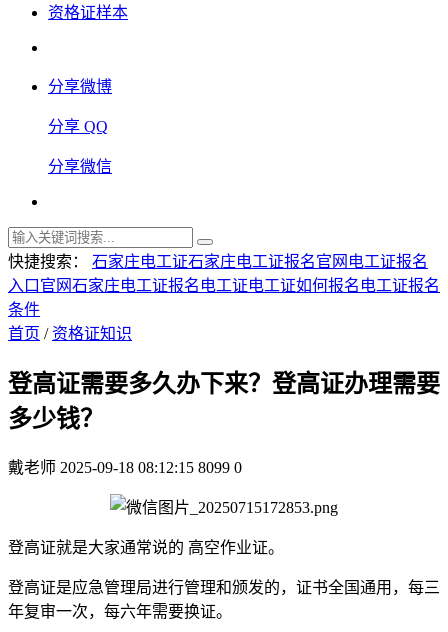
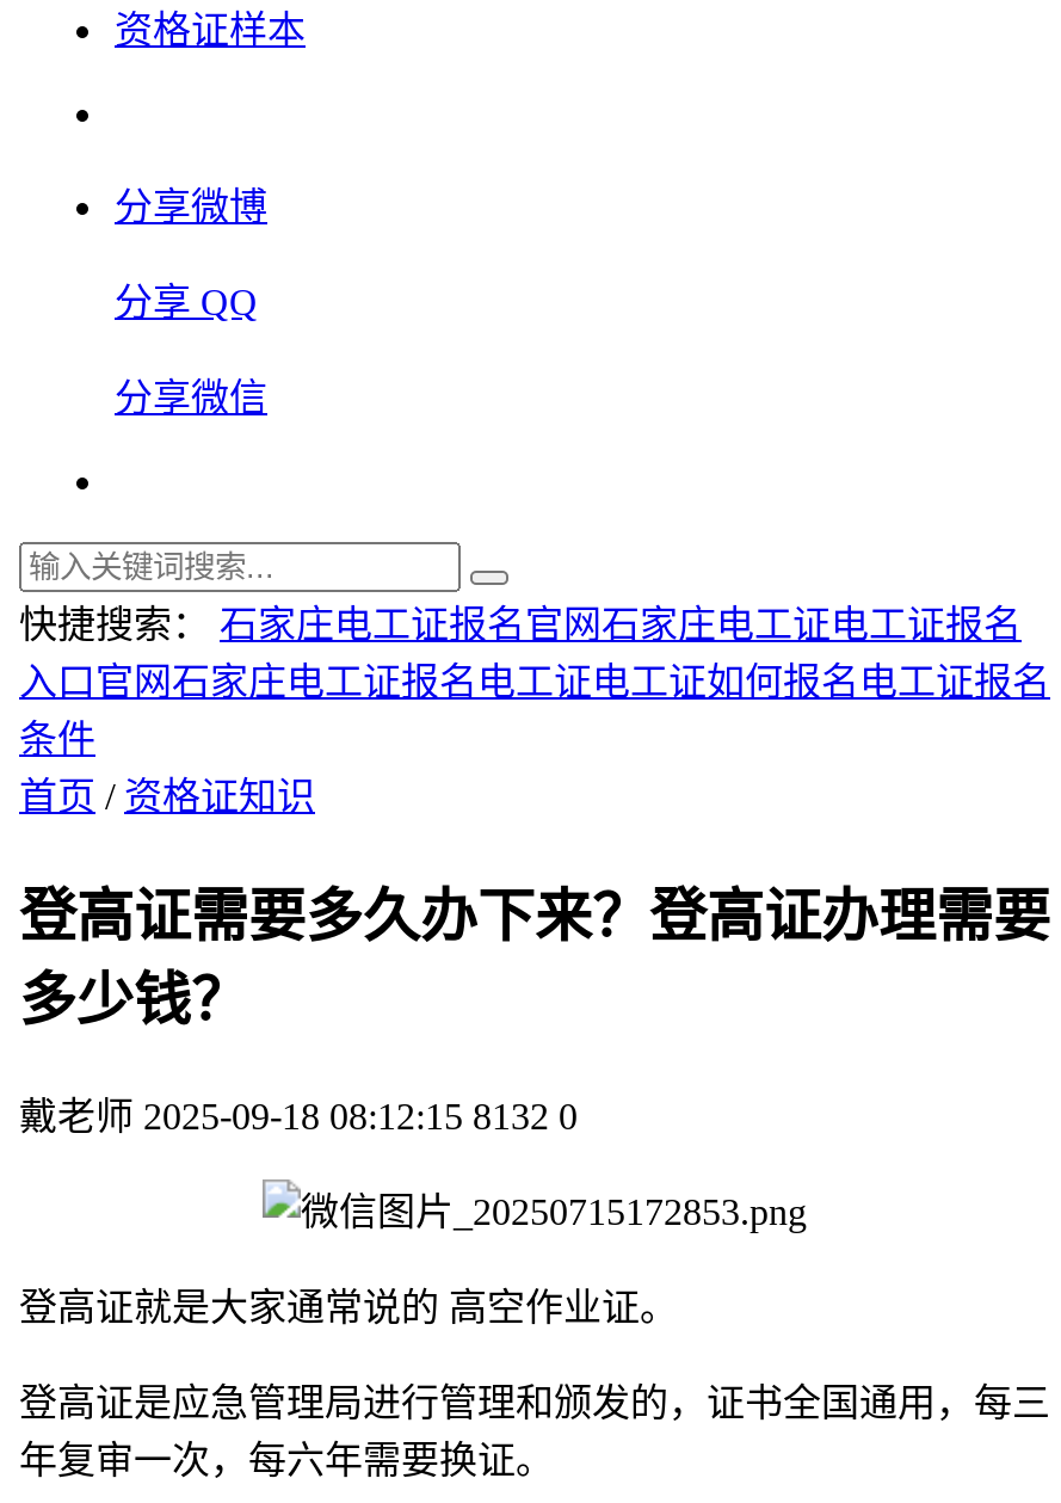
- 快捷搜索： 石家庄电工证石家庄电工证报名官网电工证报名
+ 快捷搜索： 石家庄电工证报名官网石家庄电工证电工证报名

- 戴老师 2025-09-18 08:12:15 8099 0
+ 戴老师 2025-09-18 08:12:15 8132 0
